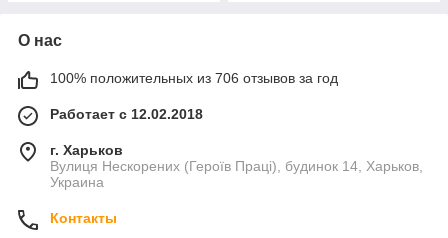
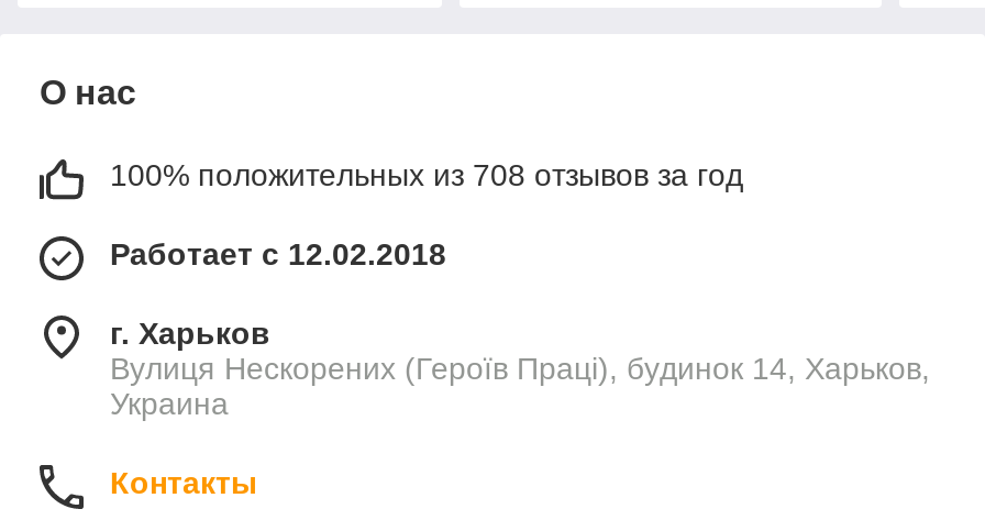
- 100% положительных из 706 отзывов за год
+ 100% положительных из 708 отзывов за год
